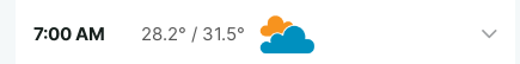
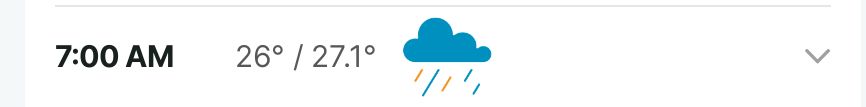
- [image]
- 7:00 AM 28.2° / 31.5°
+ [image]
+ 7:00 AM 26° / 27.1°
